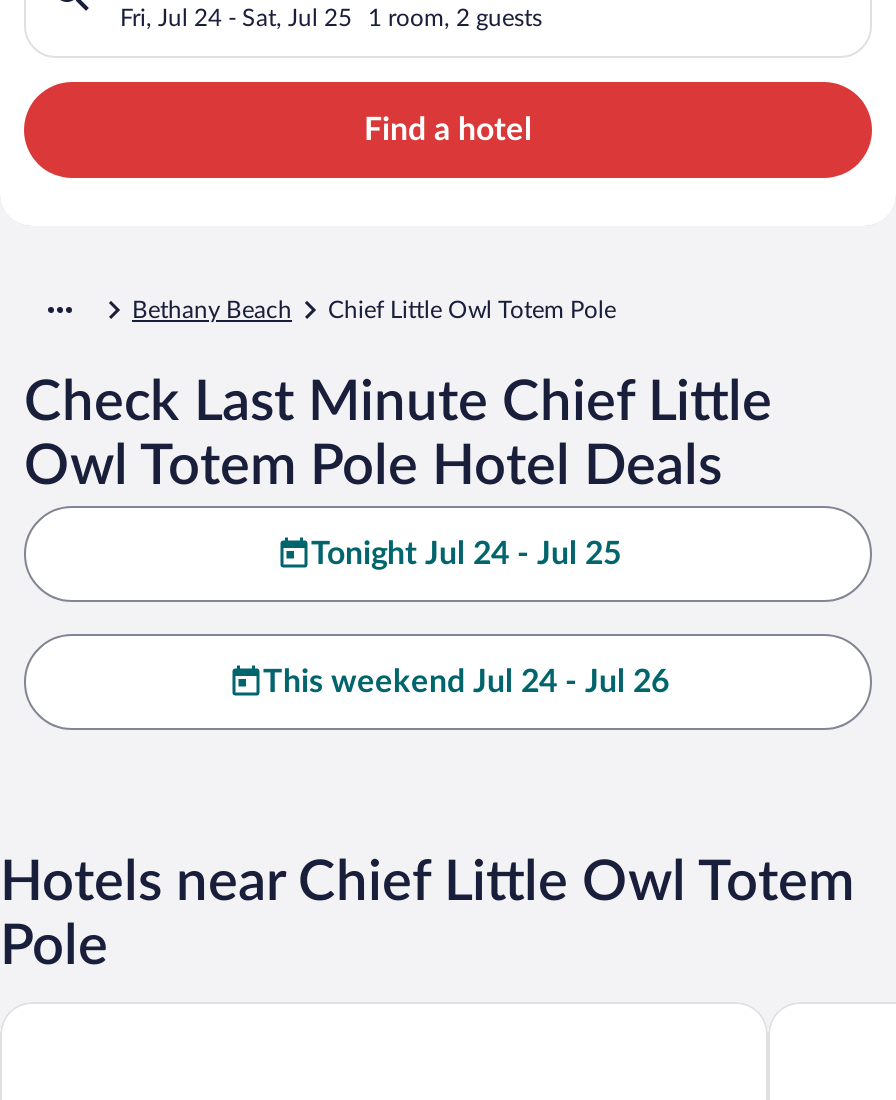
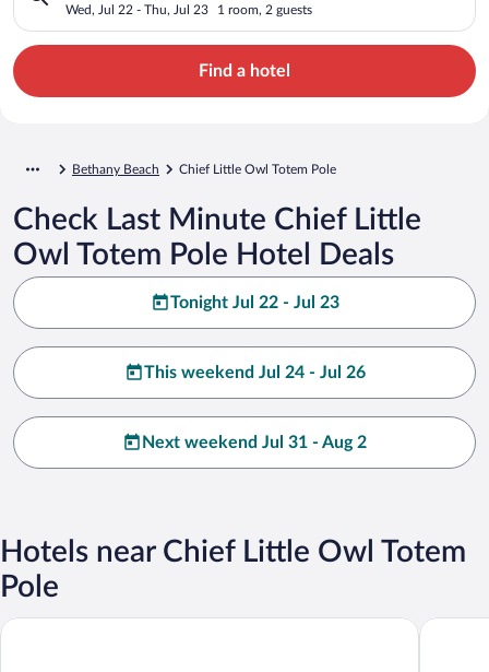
- Fri, Jul 24 - Sat, Jul 25
+ Wed, Jul 22 - Thu, Jul 23

- Tonight Jul 24 - Jul 25
+ Tonight Jul 22 - Jul 23

+ Next weekend Jul 31 - Aug 2
